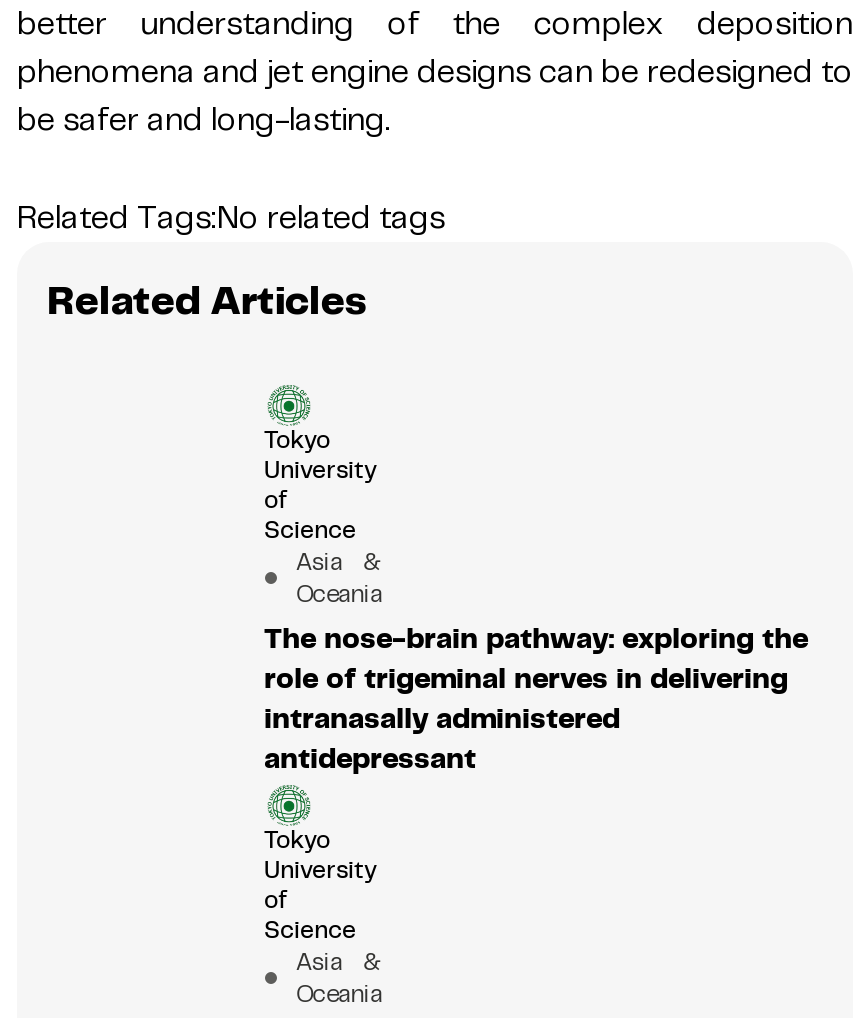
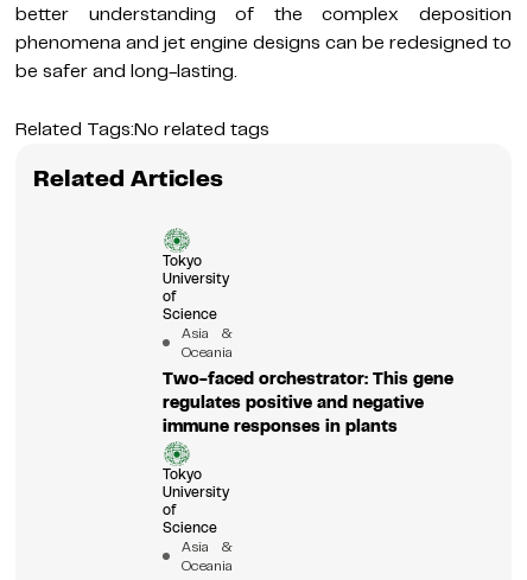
- The nose-brain pathway: exploring the
- role of trigeminal nerves in delivering
- intranasally administered
- antidepressant
+ Two-faced orchestrator: This gene
+ regulates positive and negative
+ immune responses in plants
